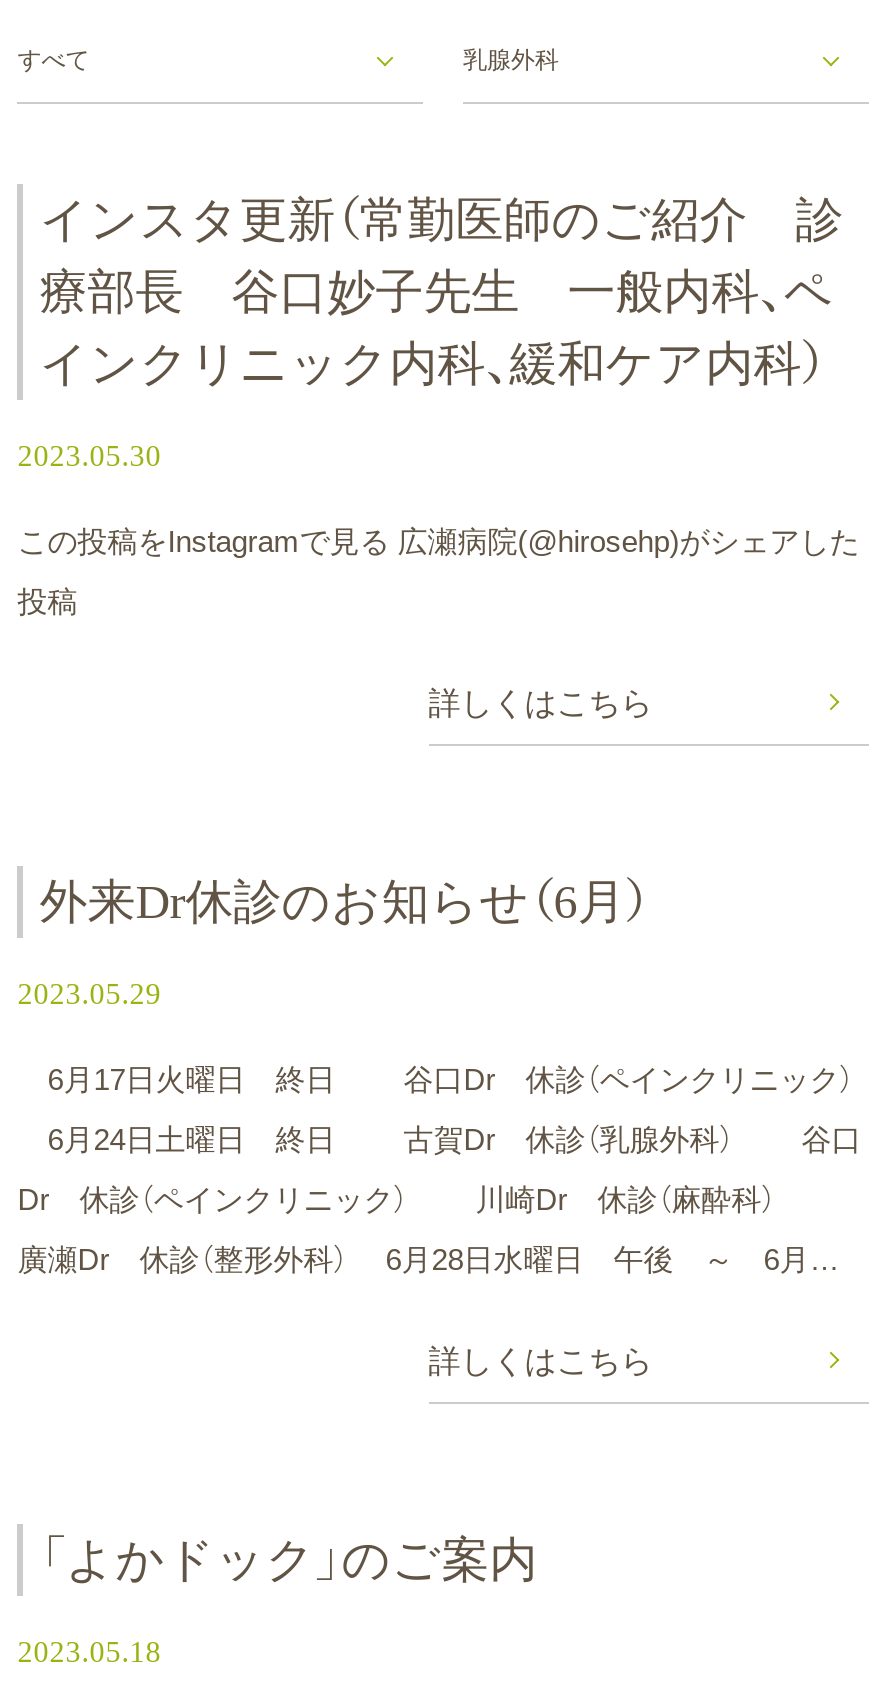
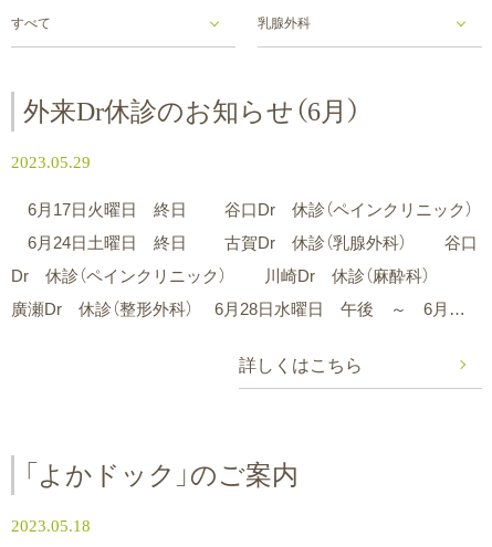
- インスタ更新（常勤医師のご紹介 診
- 療部長 谷口妙子先生 一般内科、ペ
- インクリニック内科、緩和ケア内科）
- 2023.05.30
- この投稿をInstagramで見る 広瀬病院(@hirosehp)がシェアした
- 投稿
- 詳しくはこちら
